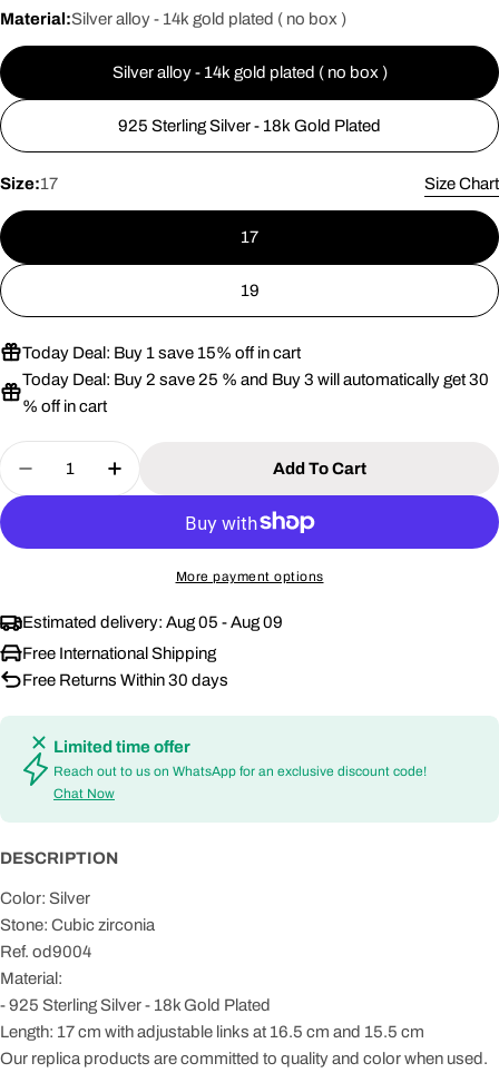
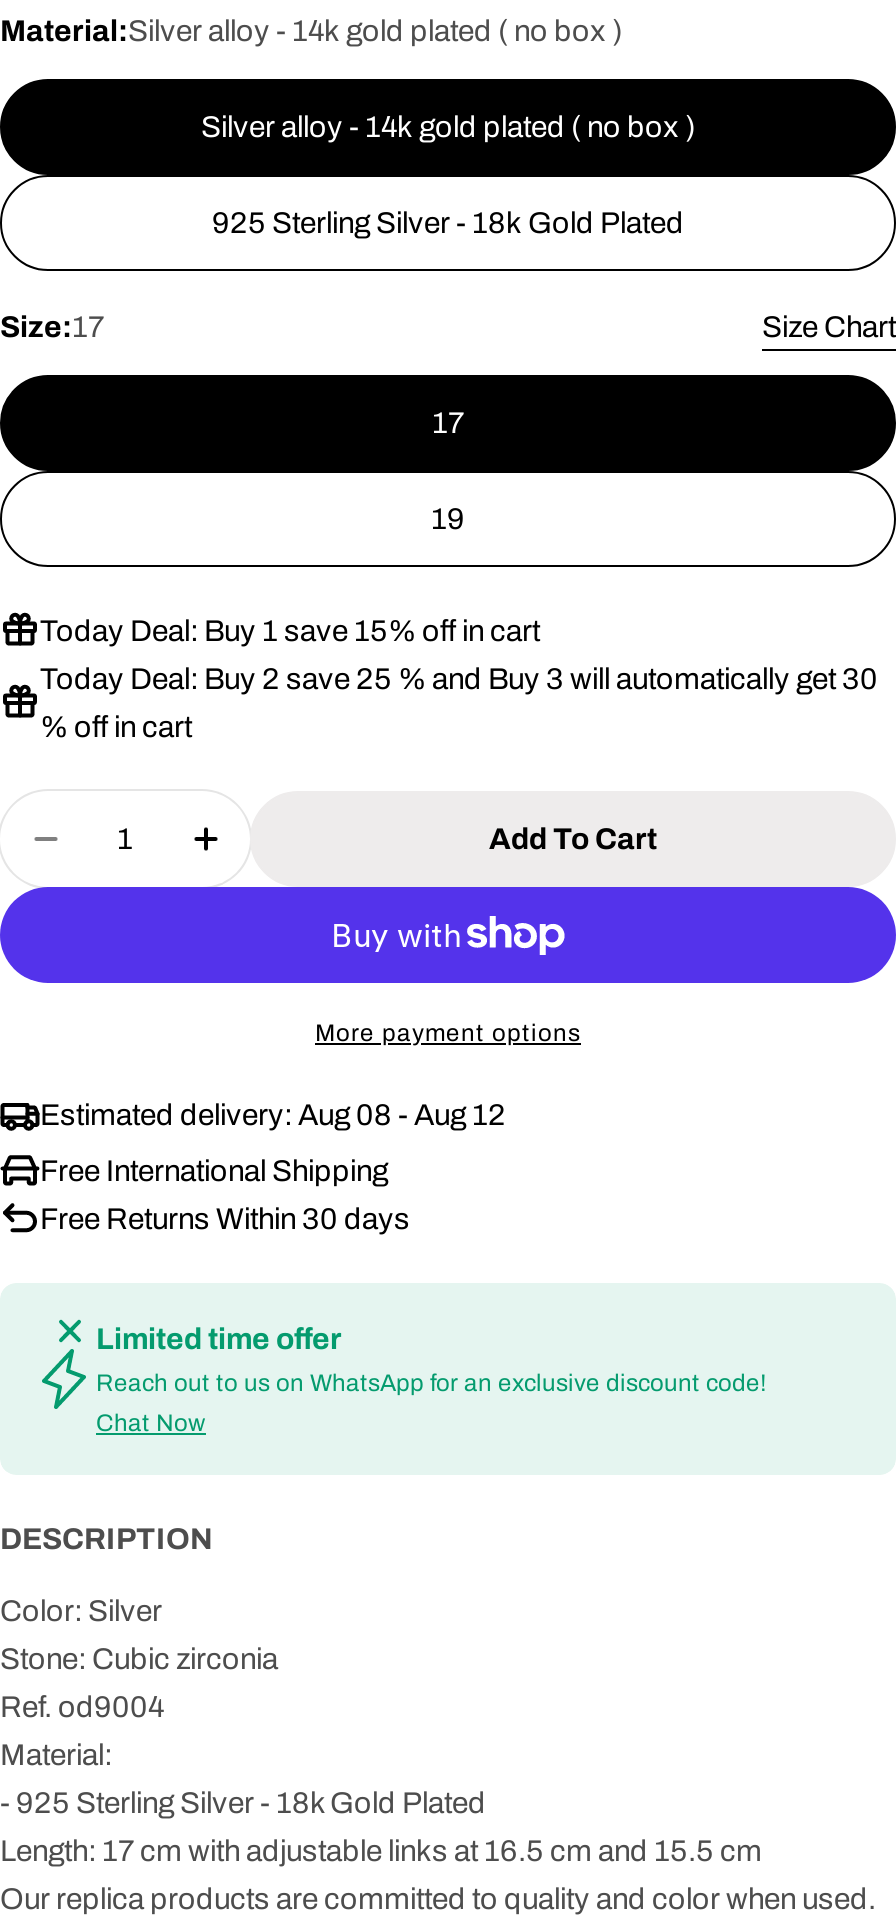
- Estimated delivery: Aug 05 - Aug 09
+ Estimated delivery: Aug 08 - Aug 12
